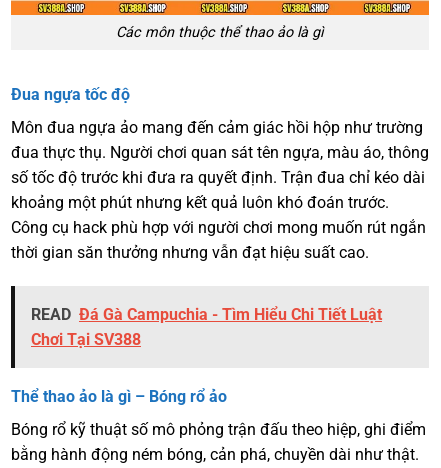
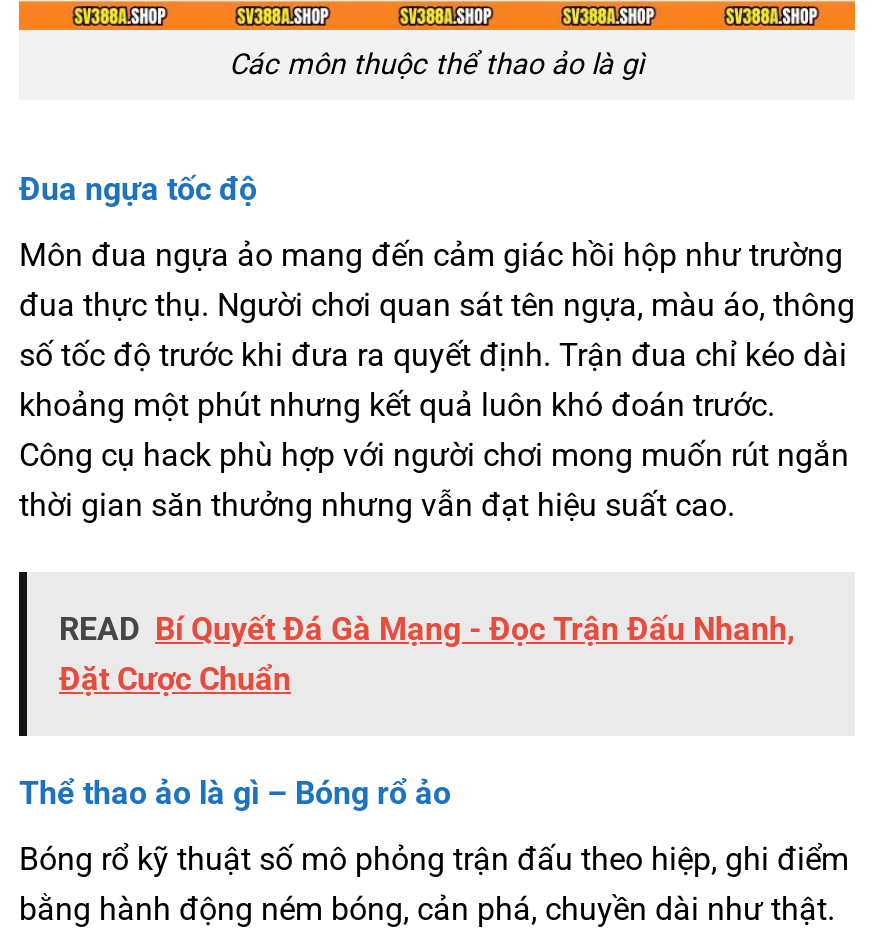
- READ Đá Gà Campuchia - Tìm Hiểu Chi Tiết Luật
- Chơi Tại SV388
+ READ Bí Quyết Đá Gà Mạng - Đọc Trận Đấu Nhanh,
+ Đặt Cược Chuẩn
